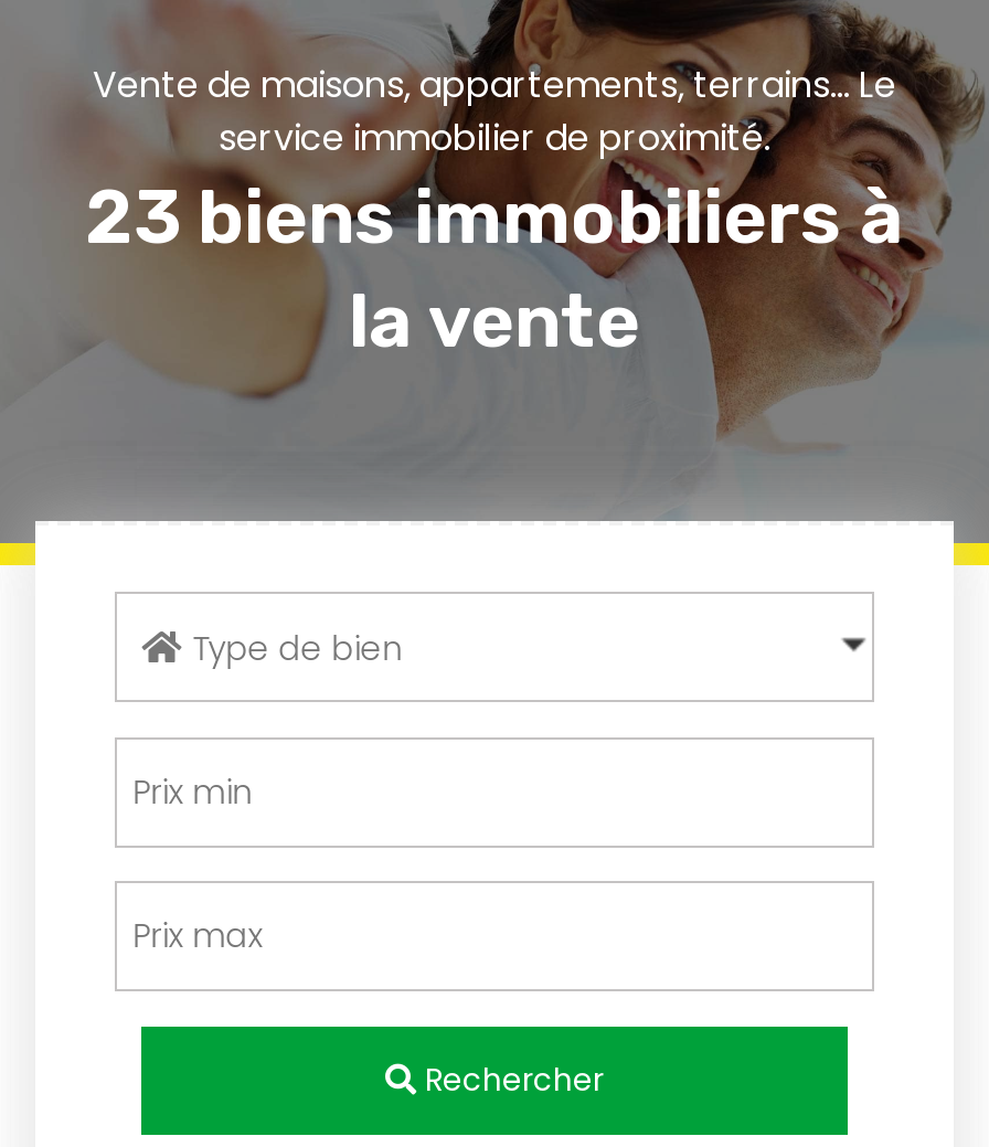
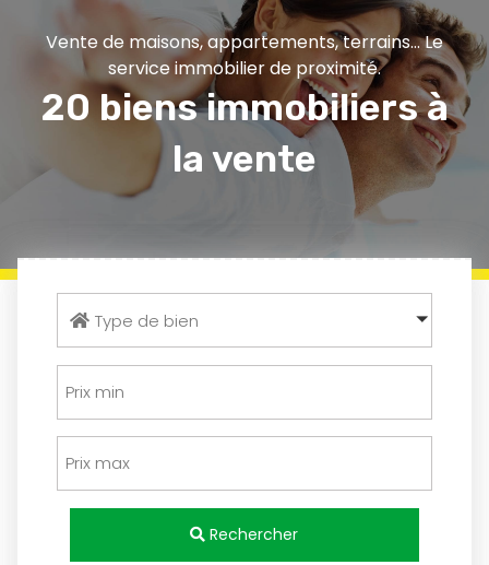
- 23 biens immobiliers à
+ 20 biens immobiliers à
